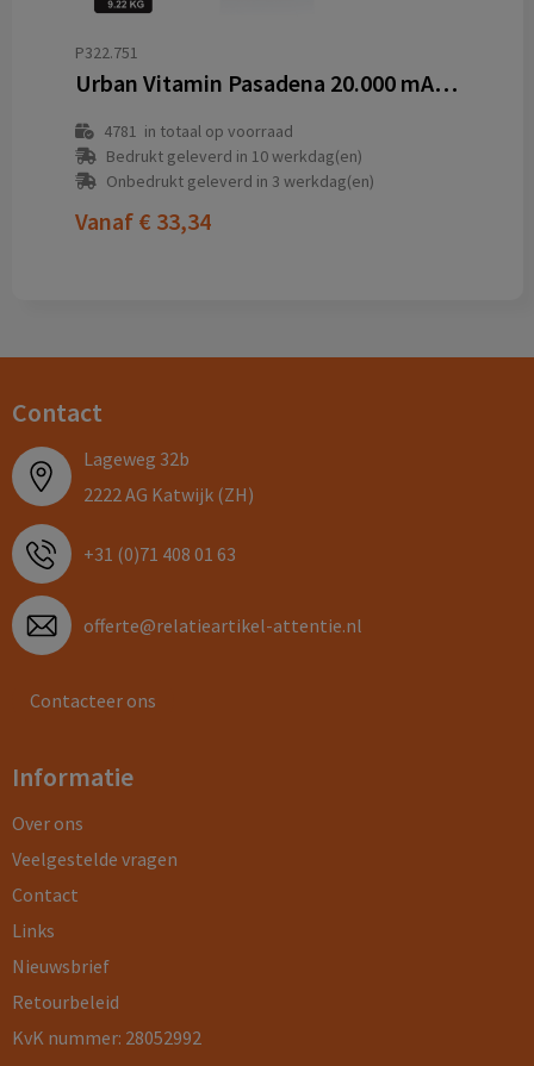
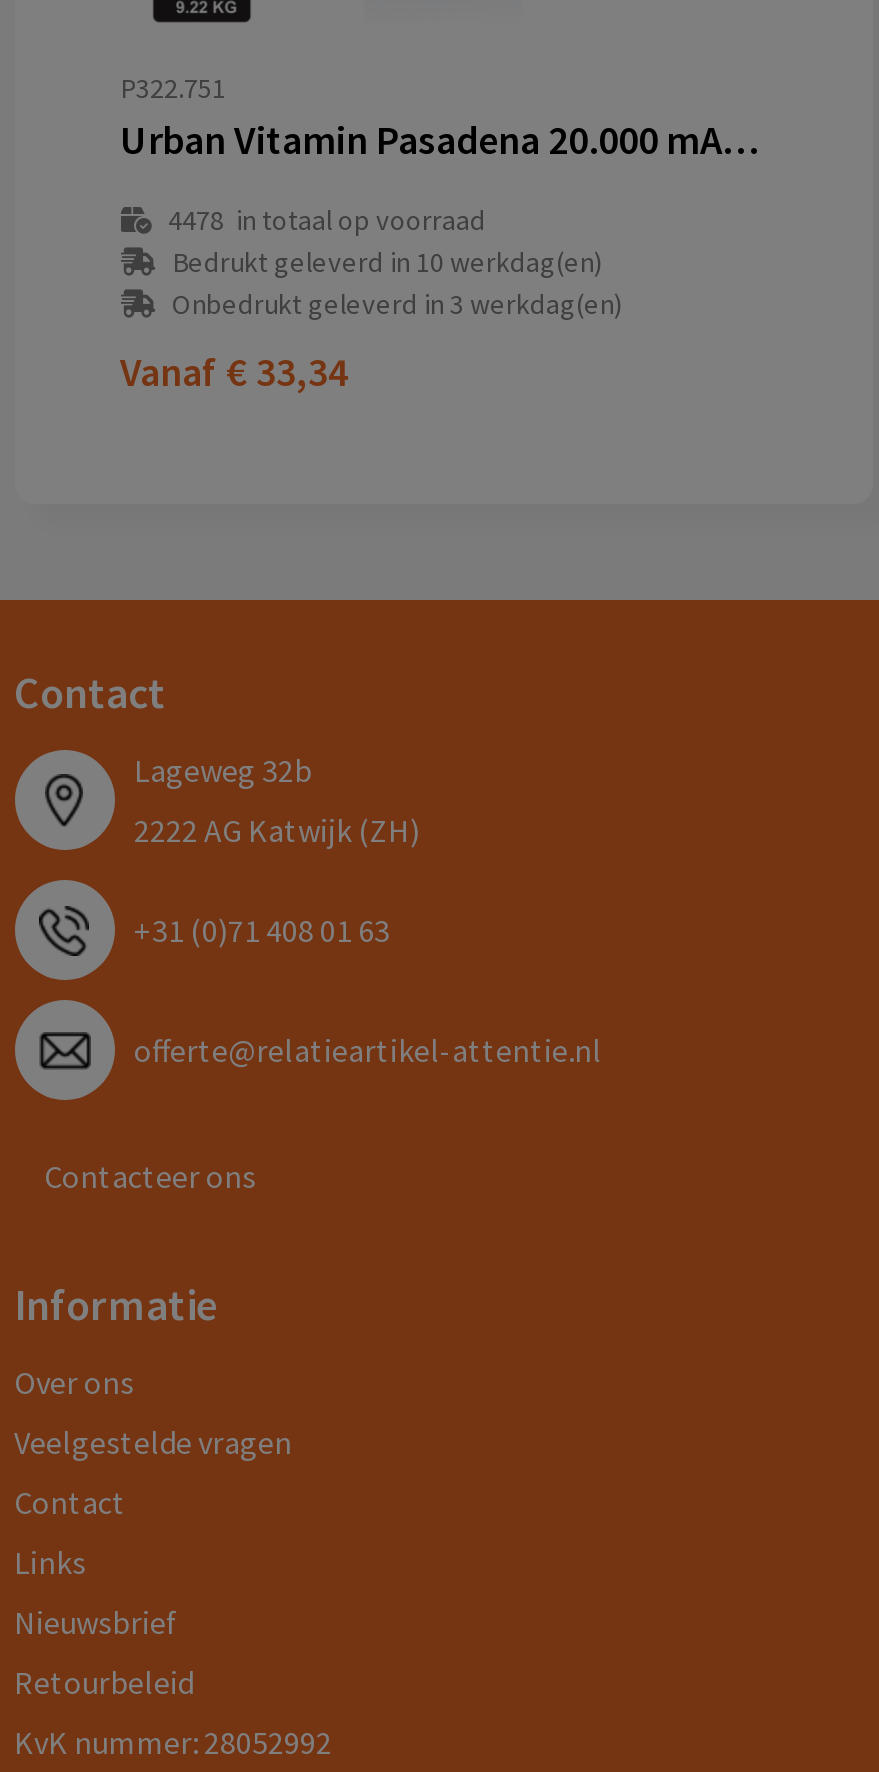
- 4781 in totaal op voorraad
+ 4478 in totaal op voorraad
